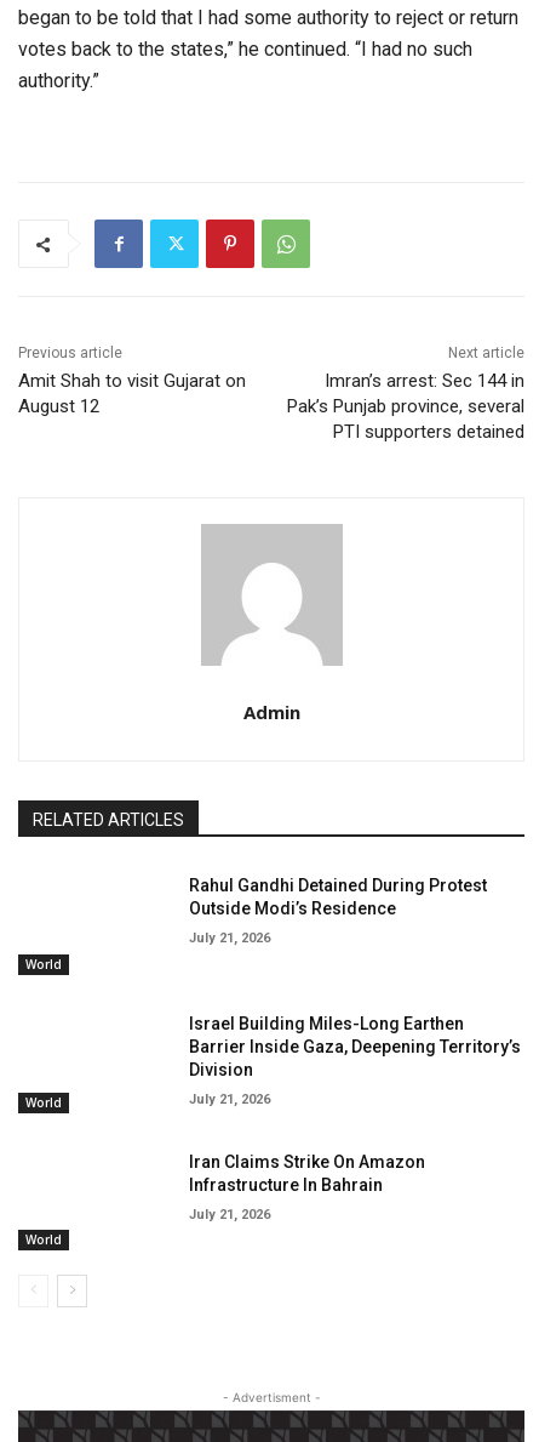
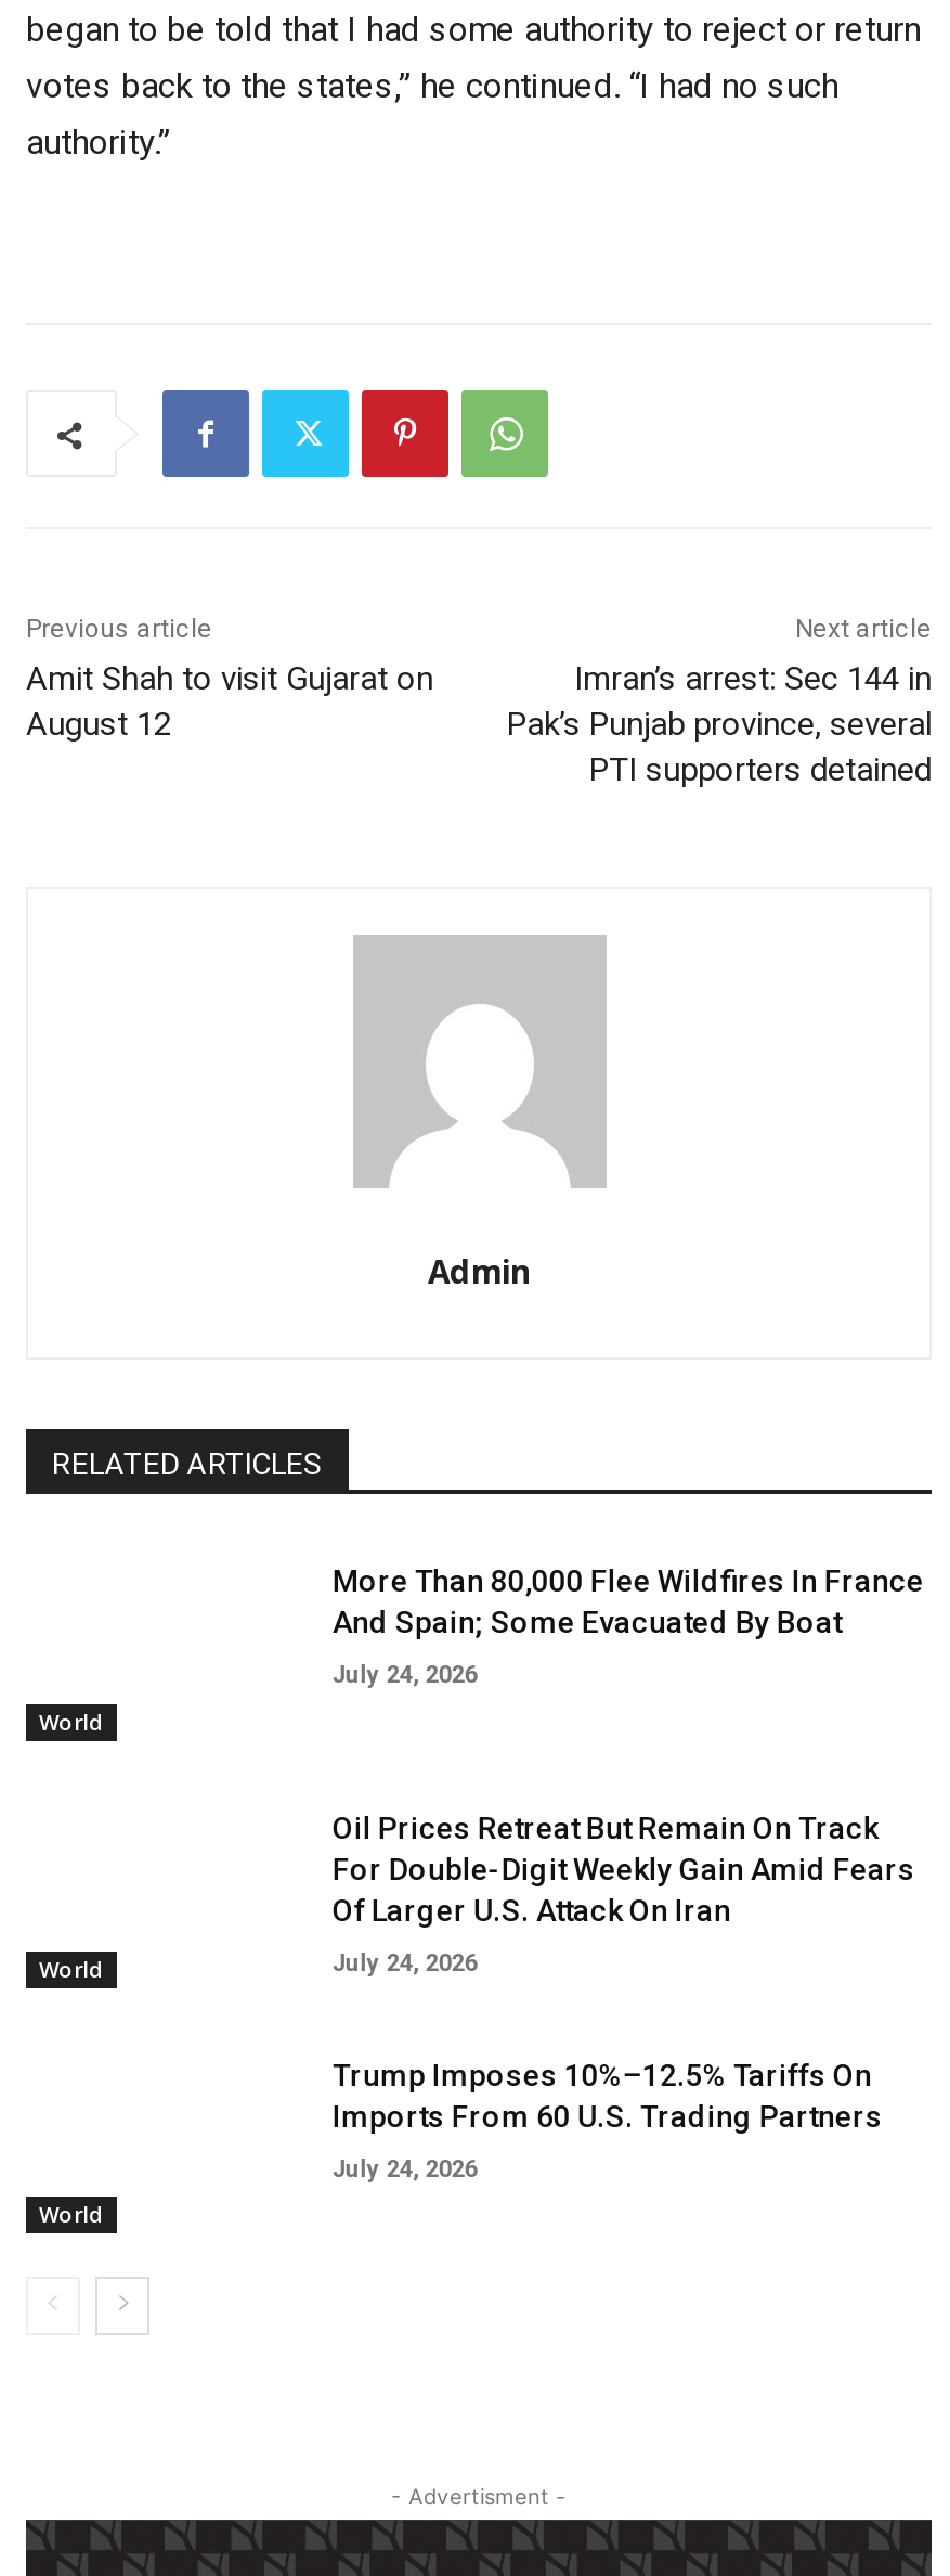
- Rahul Gandhi Detained During Protest
- Outside Modi’s Residence
+ More Than 80,000 Flee Wildfires In France
+ And Spain; Some Evacuated By Boat

- July 21, 2026
+ July 24, 2026

- Israel Building Miles-Long Earthen
- Barrier Inside Gaza, Deepening Territory’s
- Division
+ Oil Prices Retreat But Remain On Track
+ For Double-Digit Weekly Gain Amid Fears
+ Of Larger U.S. Attack On Iran

- July 21, 2026
+ July 24, 2026

- Iran Claims Strike On Amazon
- Infrastructure In Bahrain
+ Trump Imposes 10%–12.5% Tariffs On
+ Imports From 60 U.S. Trading Partners

- July 21, 2026
+ July 24, 2026
